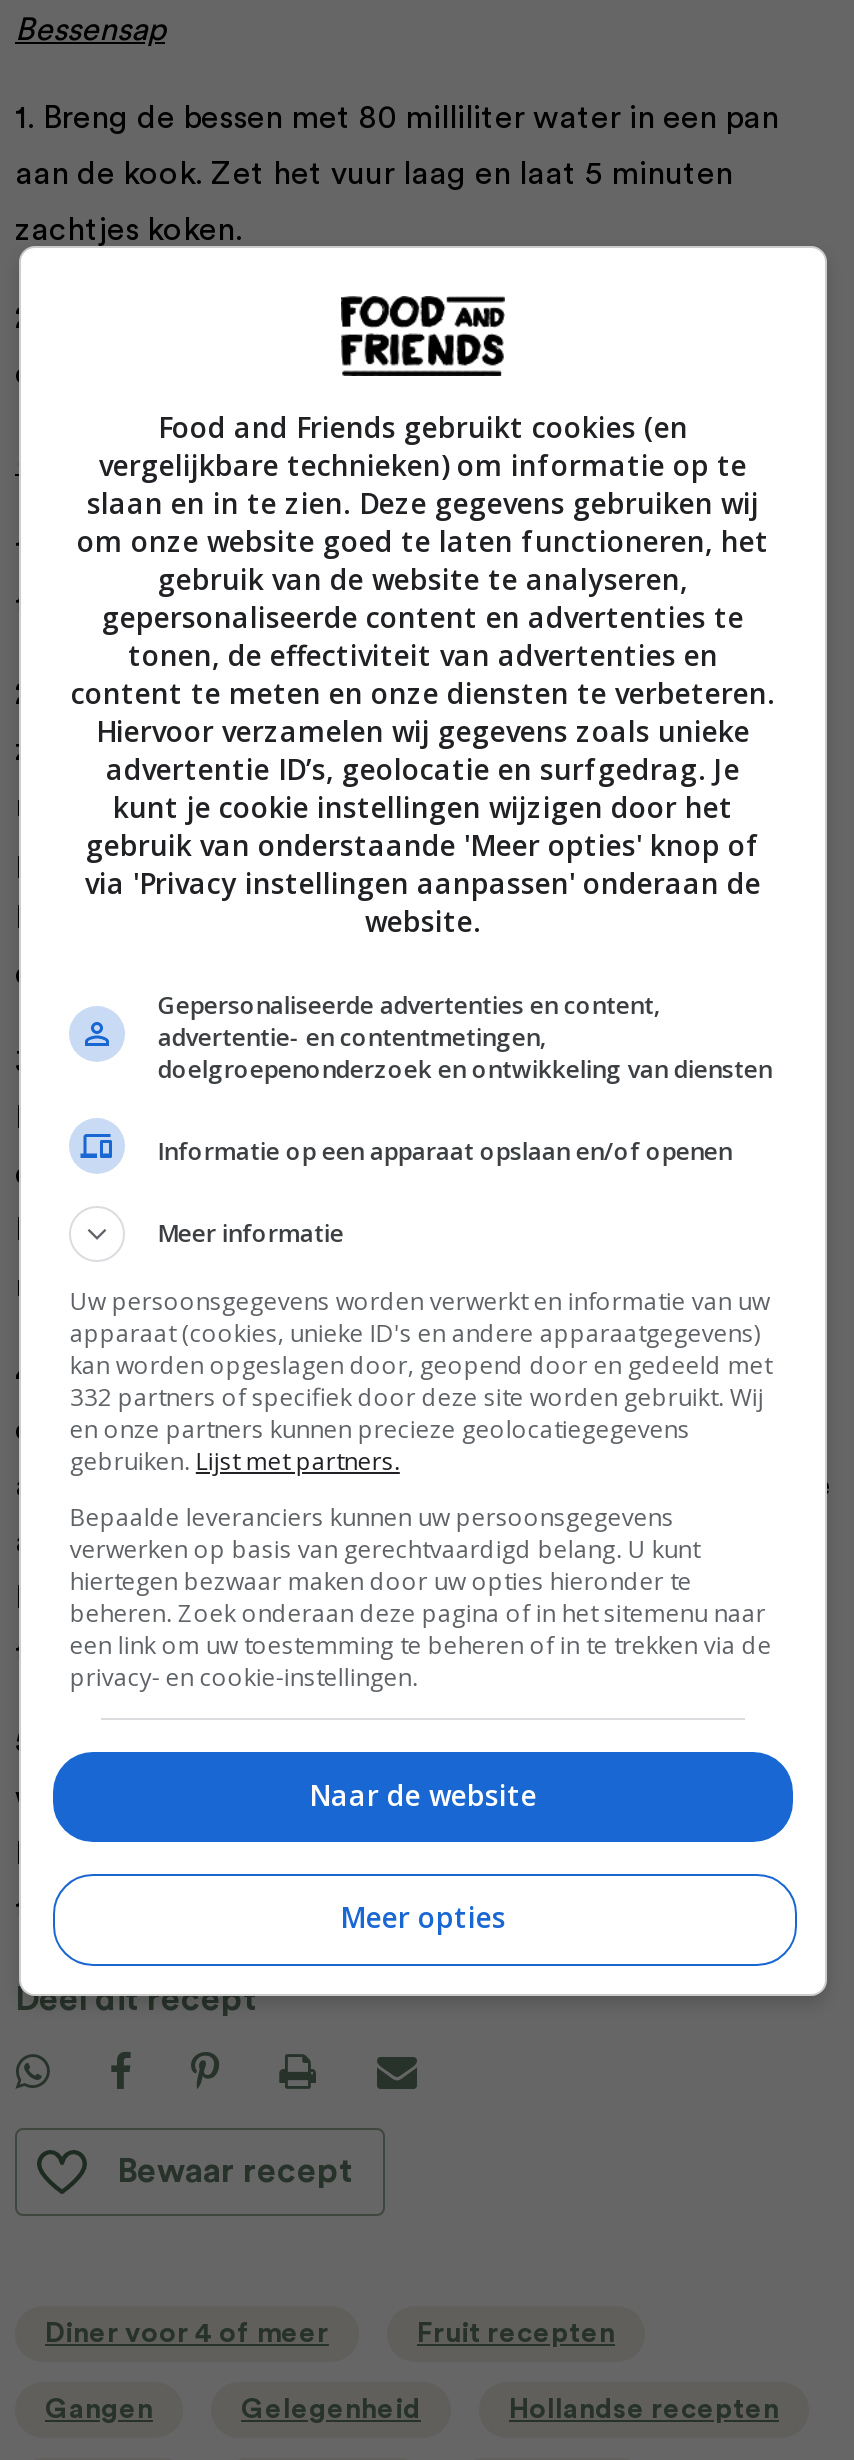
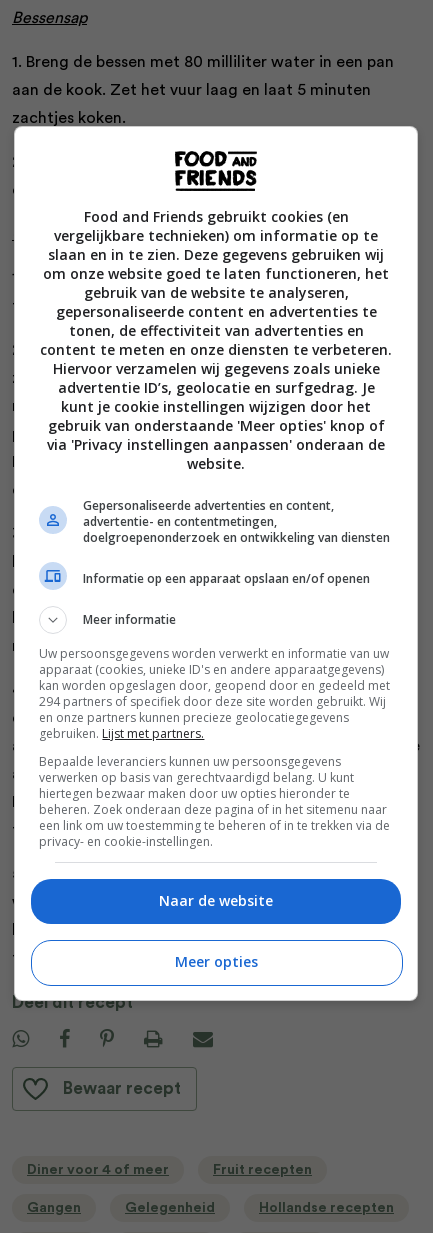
- 332 partners of specifiek door deze site worden gebruikt. Wij
+ 294 partners of specifiek door deze site worden gebruikt. Wij
